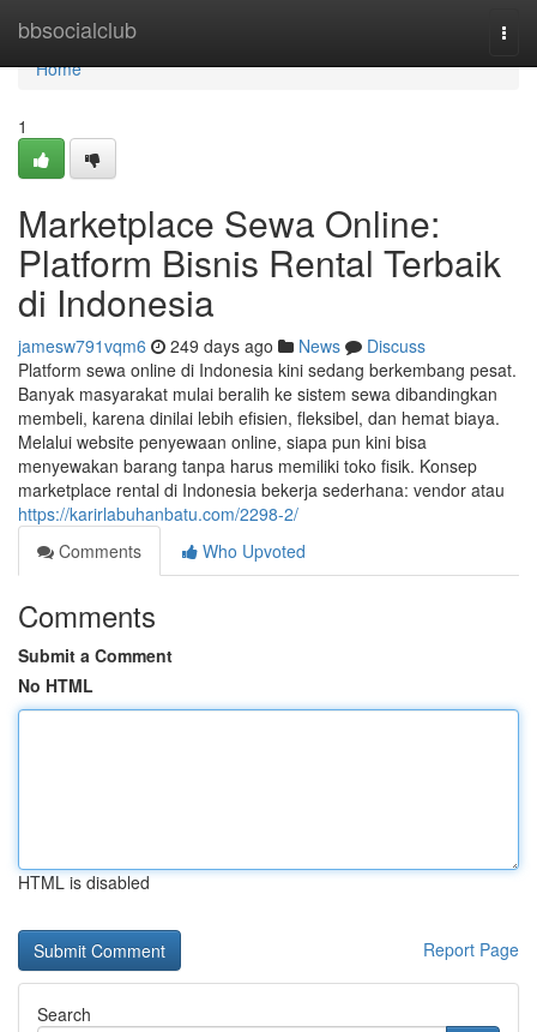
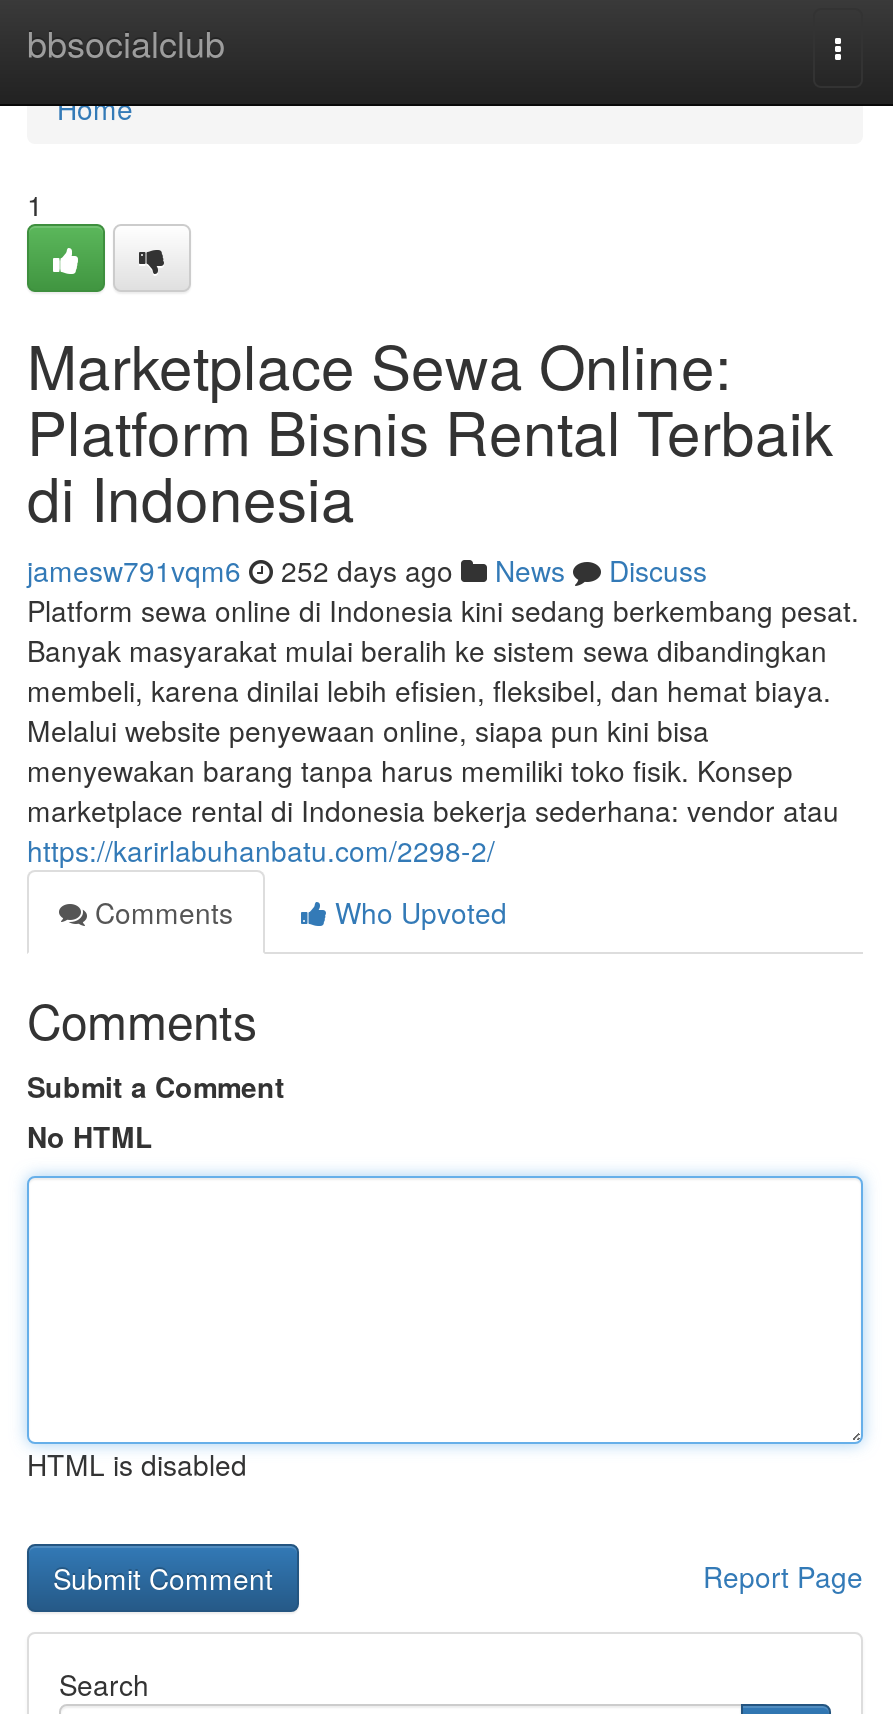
- jamesw791vqm6 249 days ago News Discuss
+ jamesw791vqm6 252 days ago News Discuss
